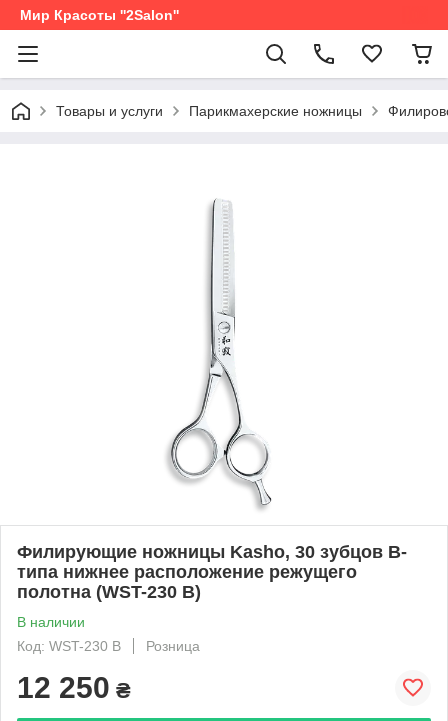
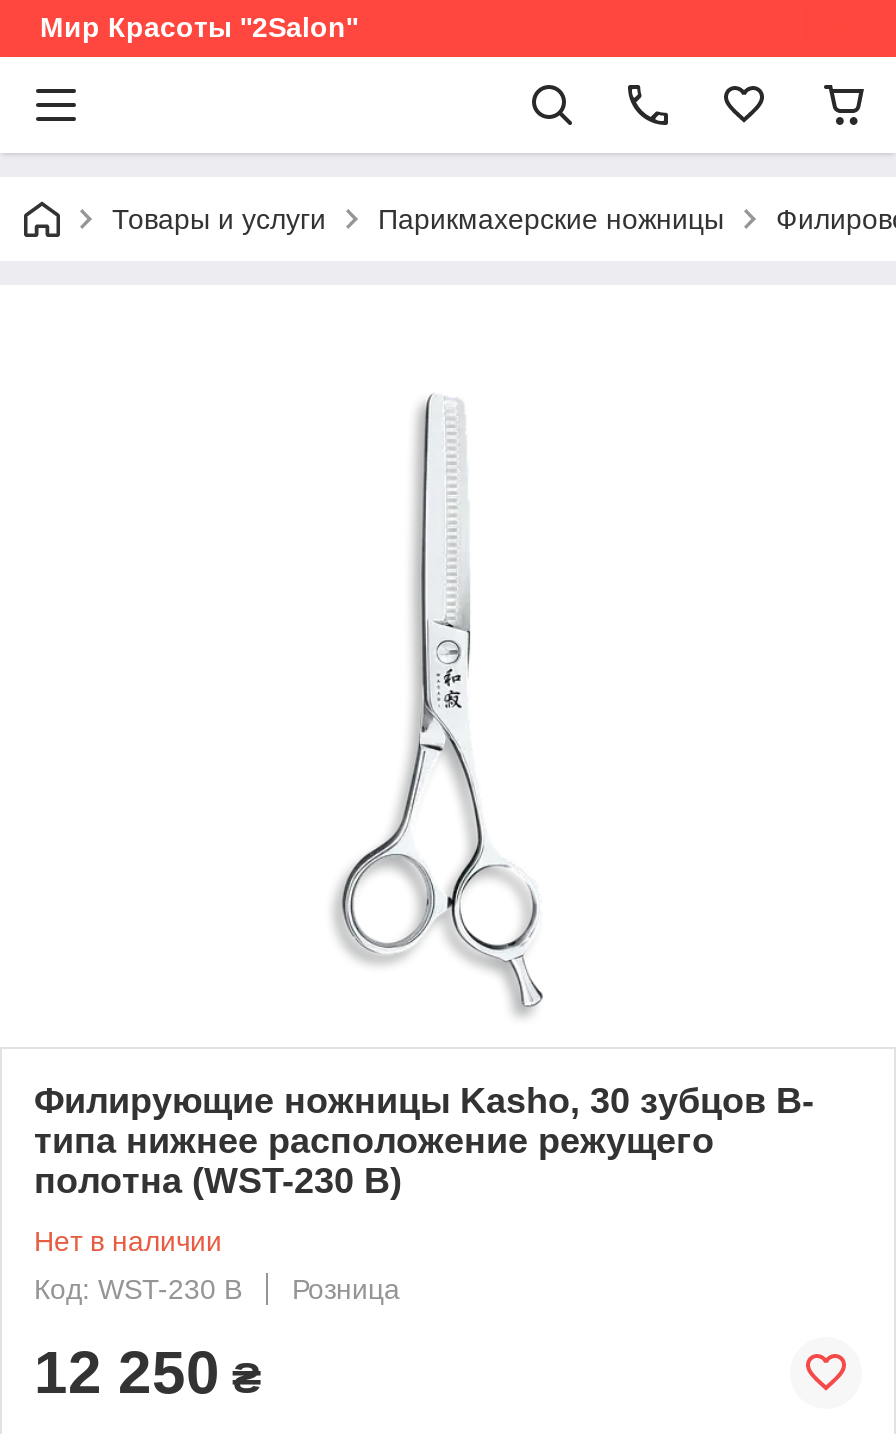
- В наличии
+ Нет в наличии
